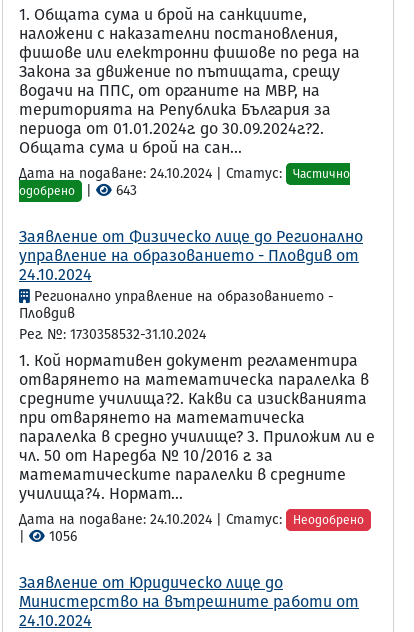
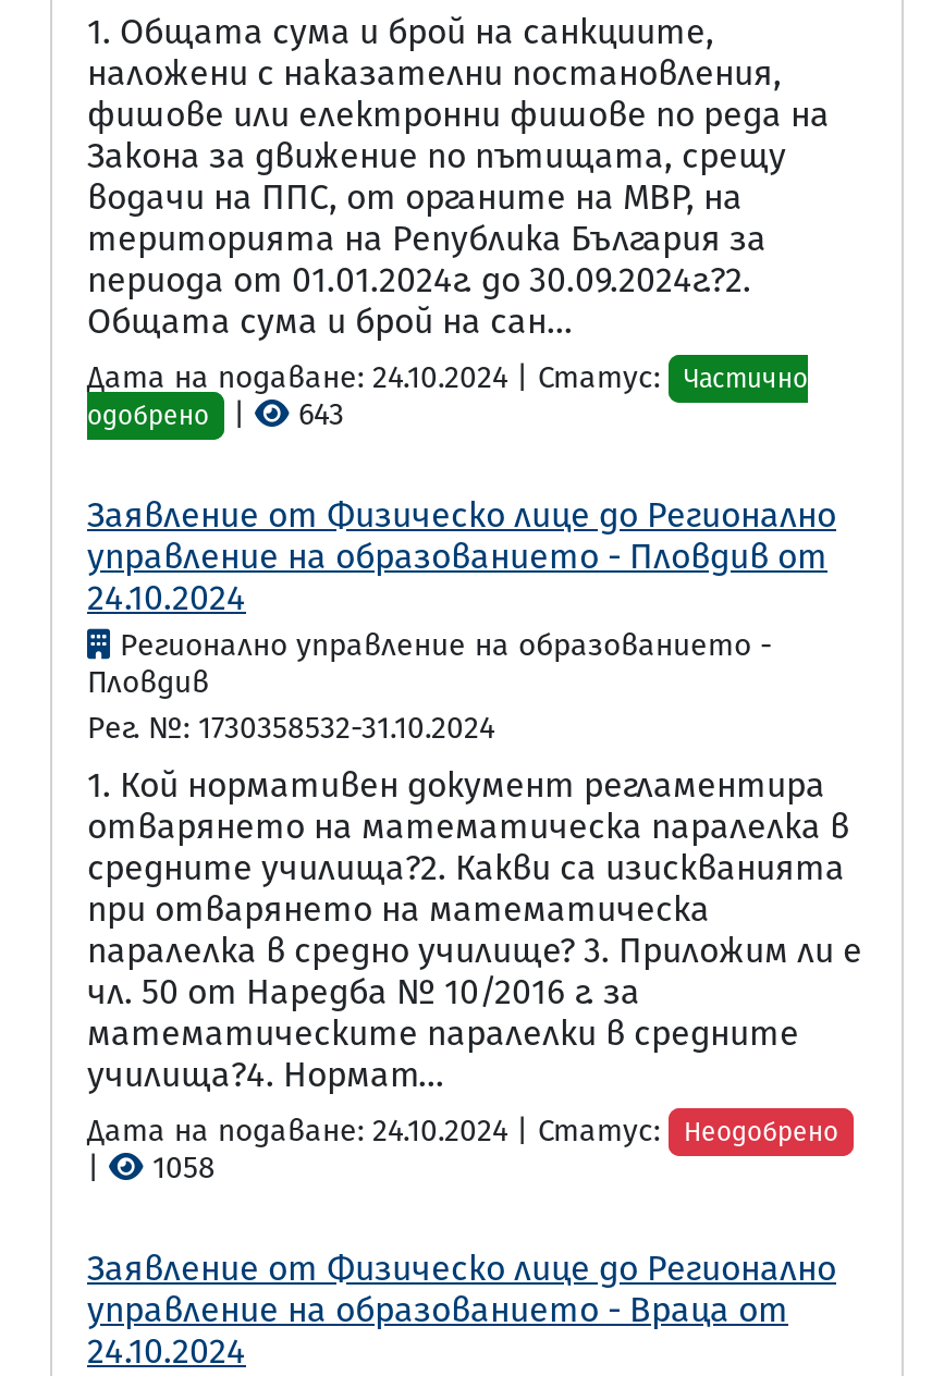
- 1056
+ 1058

- Заявление от Юридическо лице до
- Министерство на вътрешните работи от
+ Заявление от Физическо лице до Регионално
+ управление на образованието - Враца от
